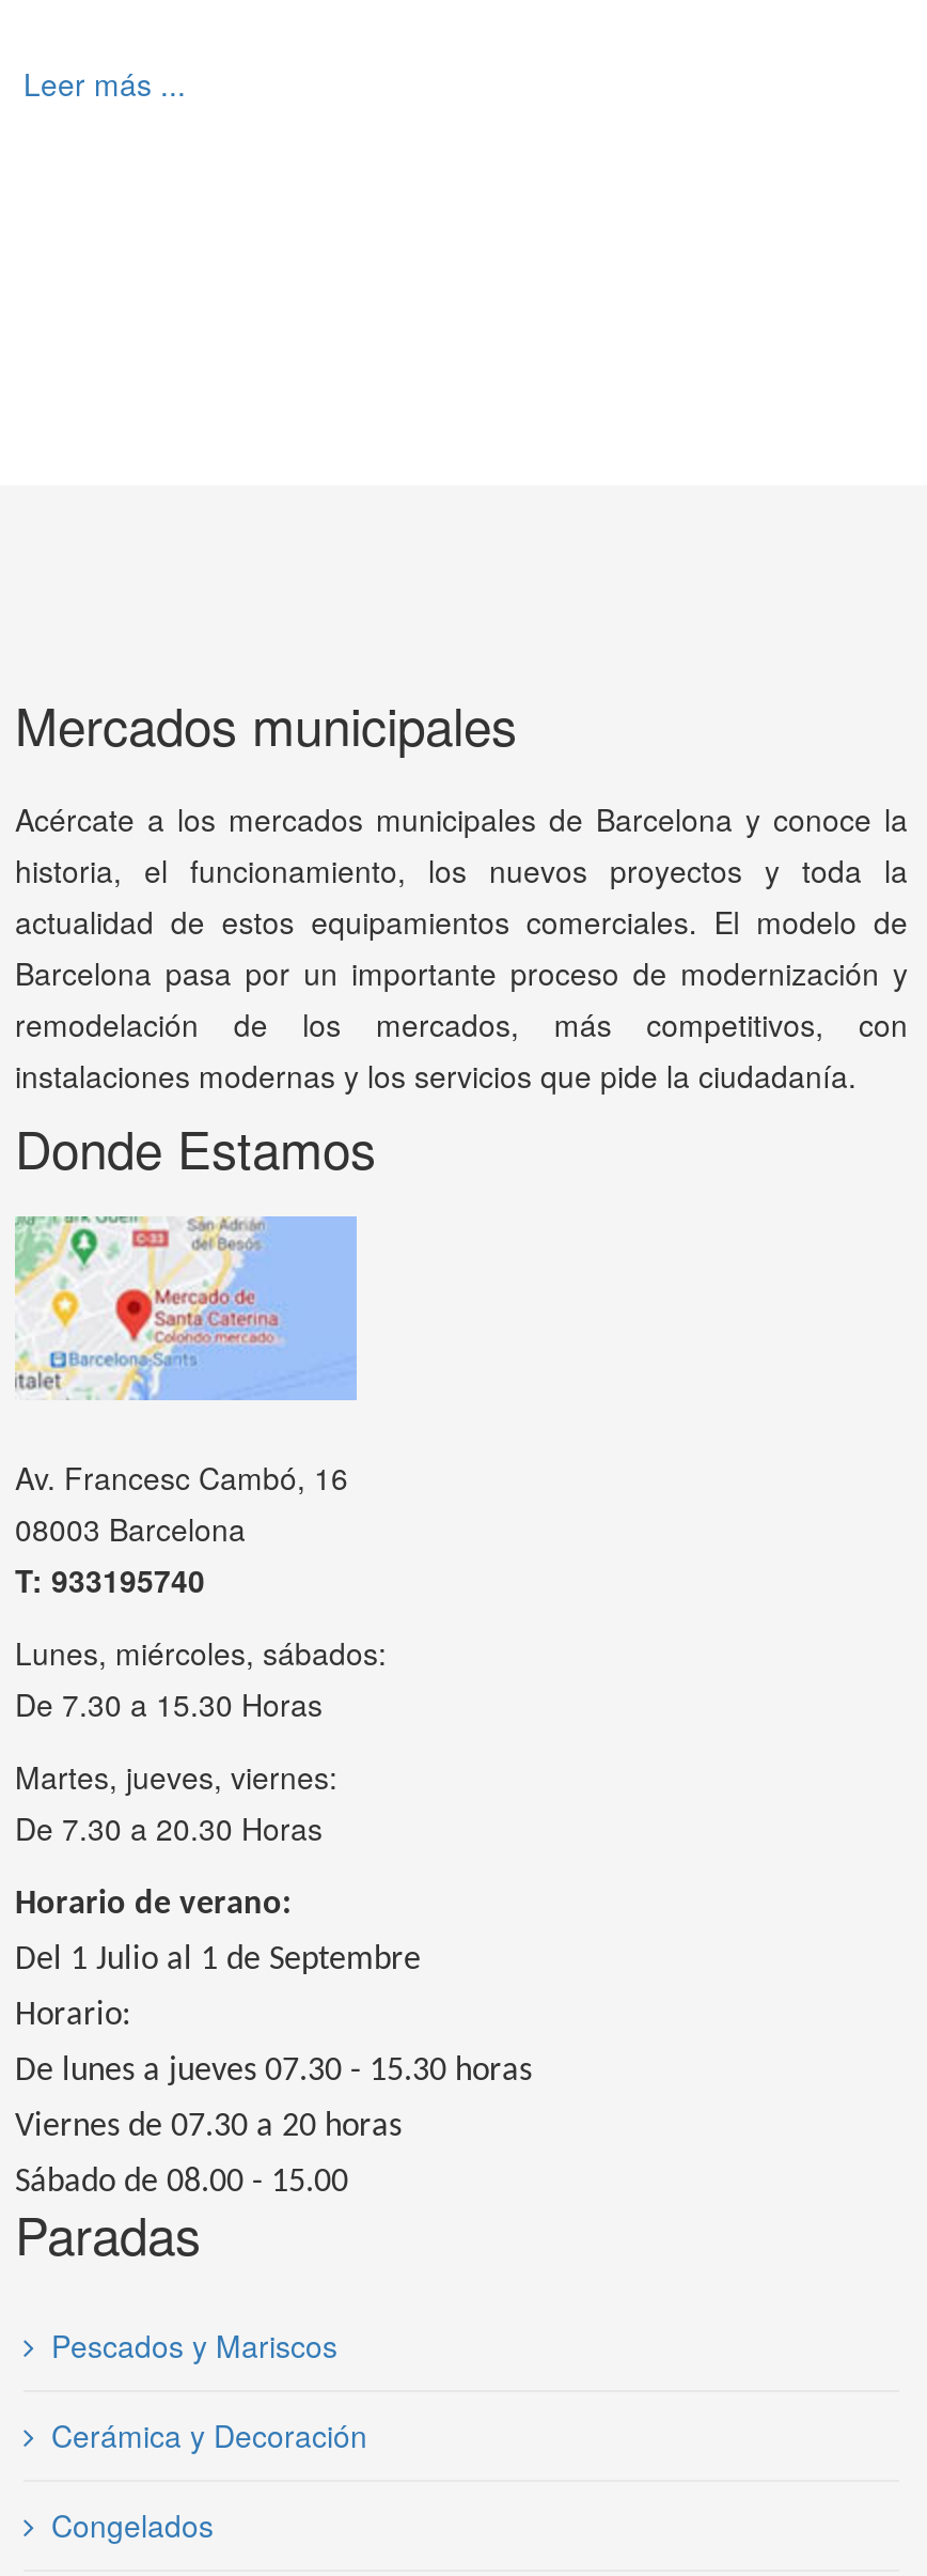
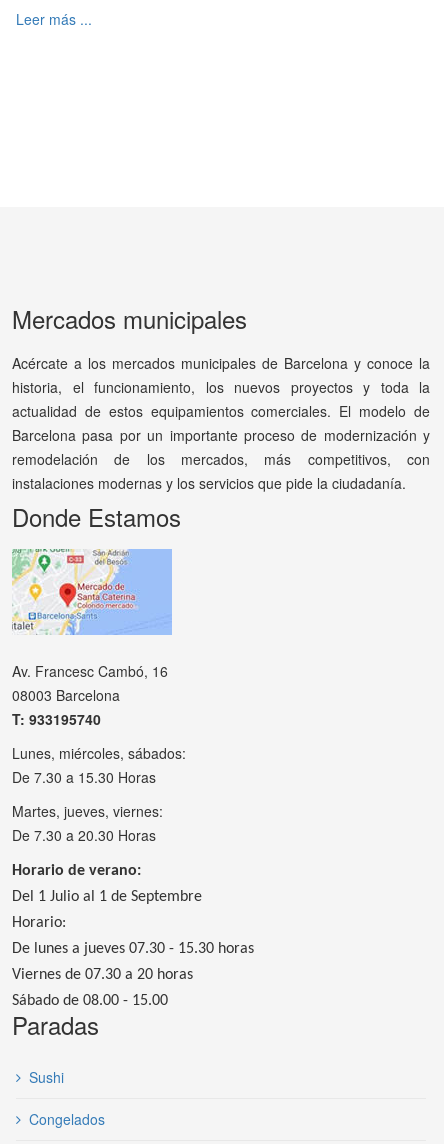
- Pescados y Mariscos
- Cerámica y Decoración
+ Sushi
